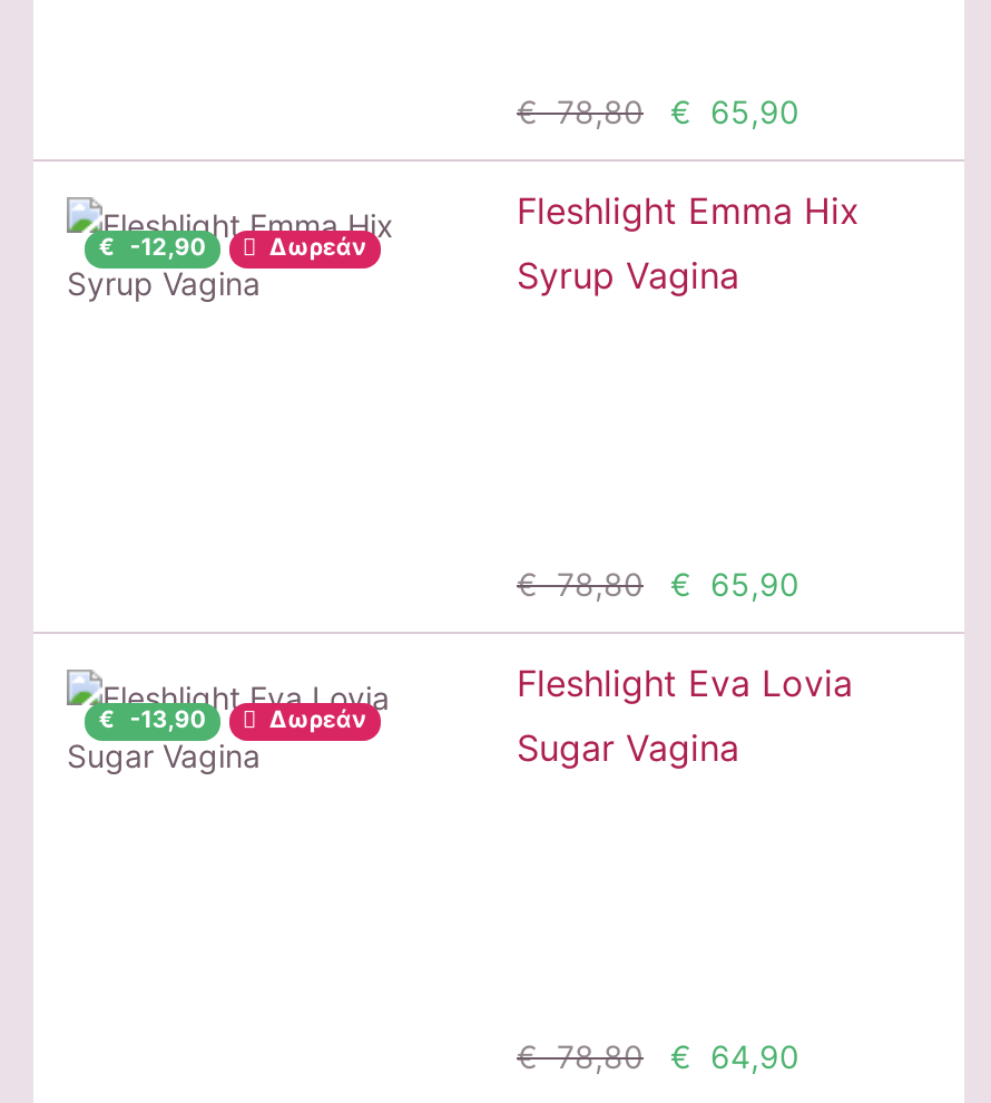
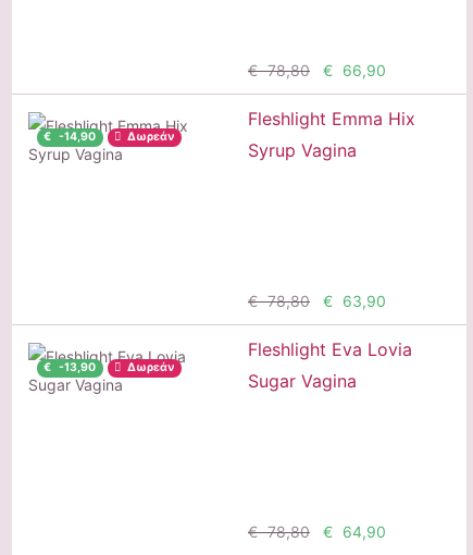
- € 78,80 € 65,90
+ € 78,80 € 66,90

- € -12,90
+ € -14,90

- € 78,80 € 65,90
+ € 78,80 € 63,90
